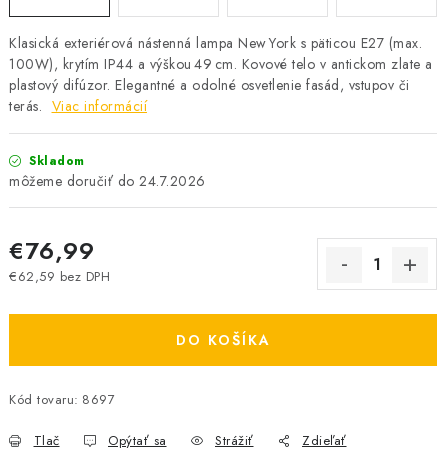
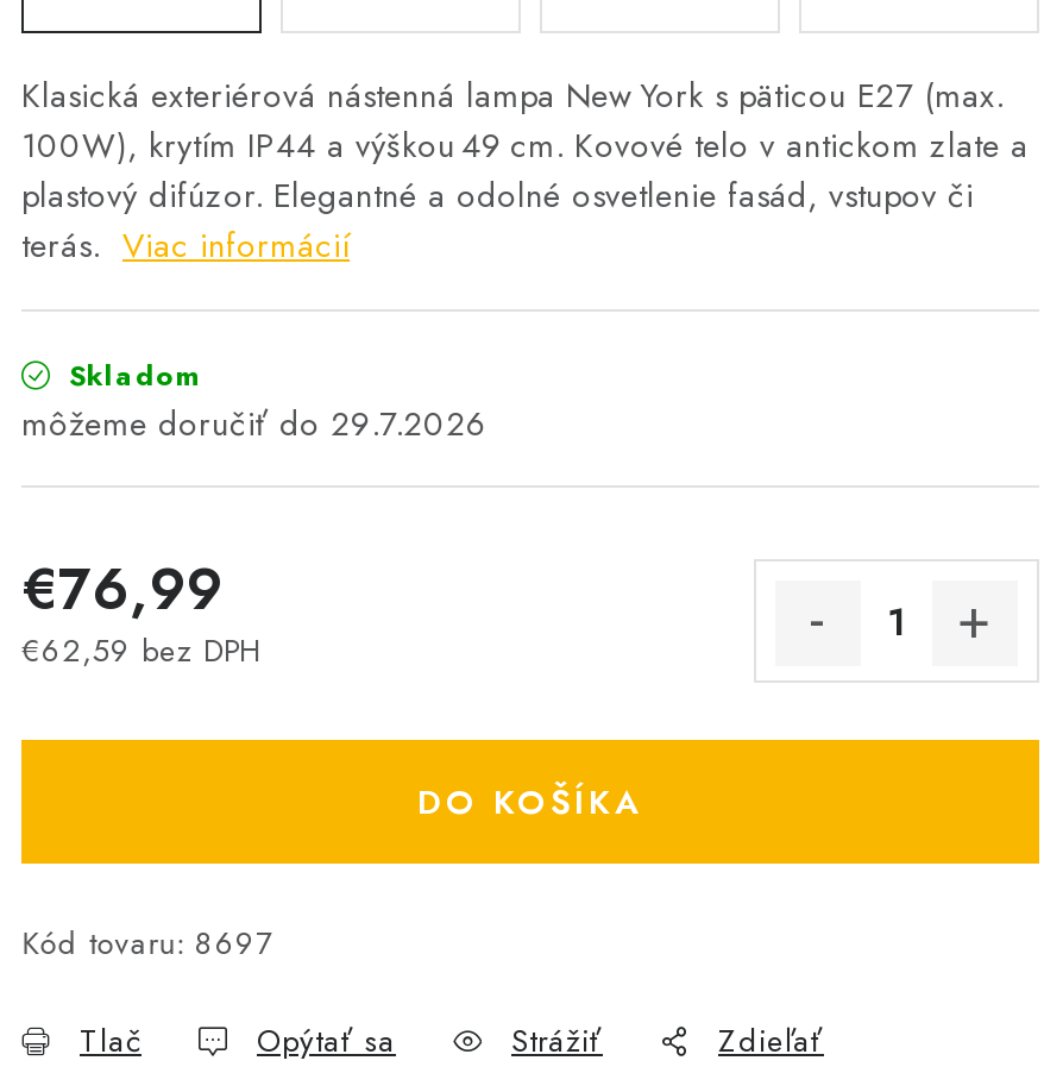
- 24.7.2026
+ 29.7.2026
